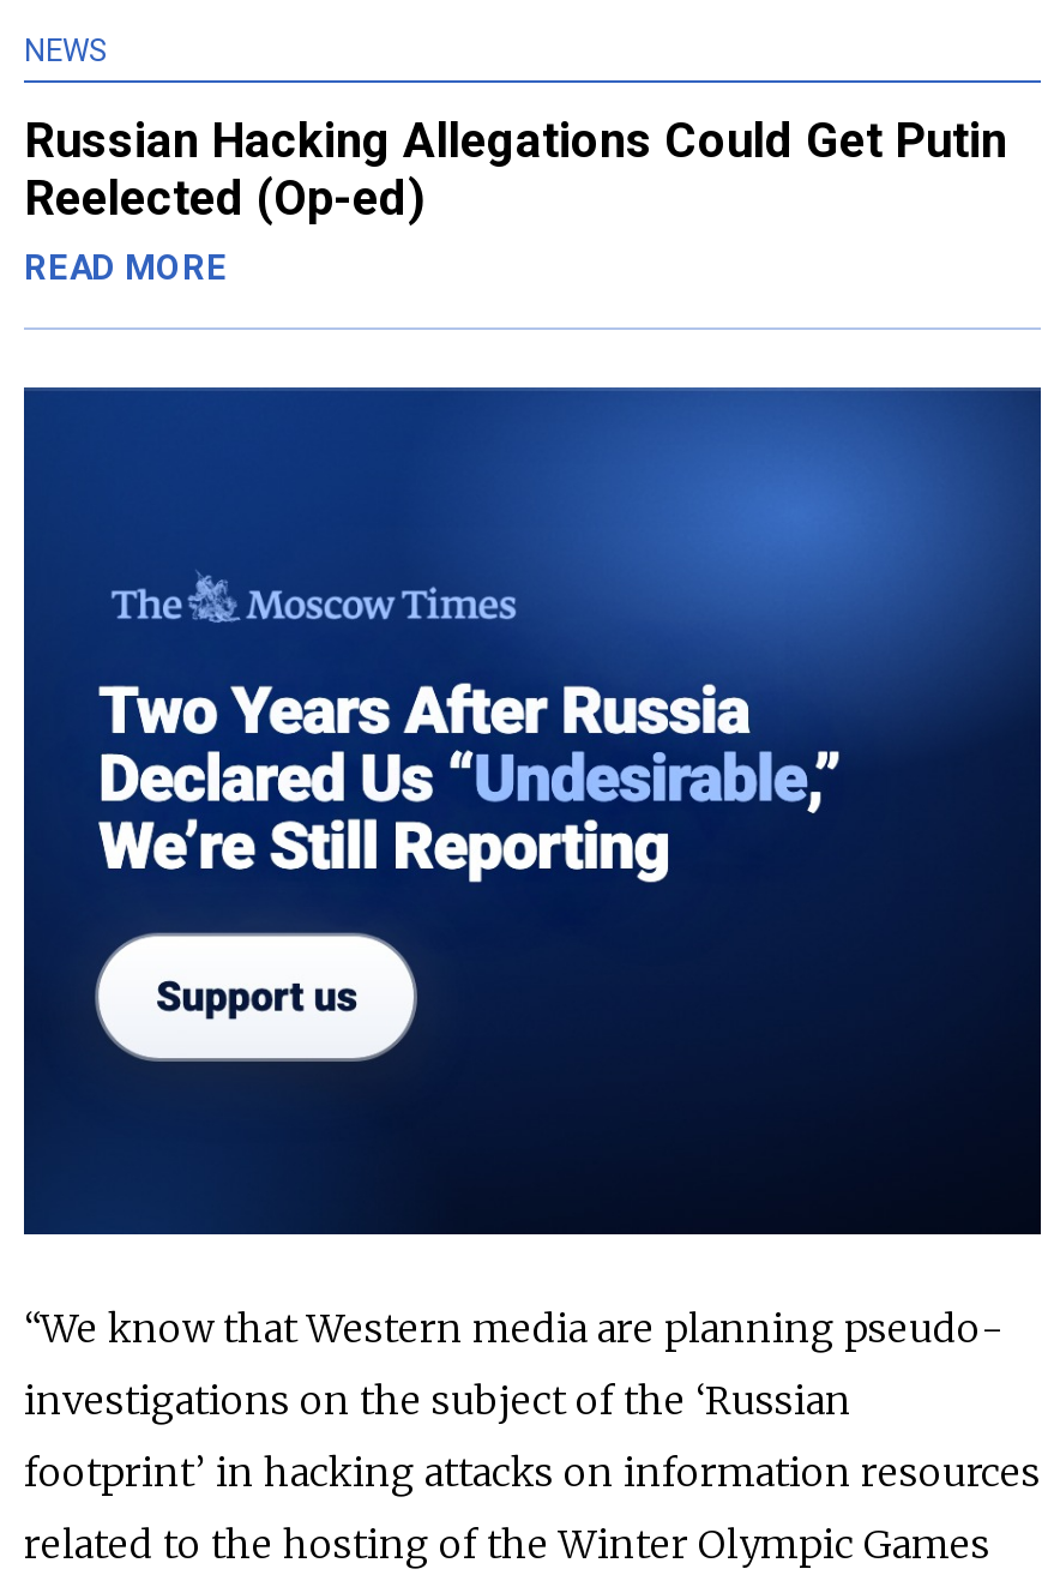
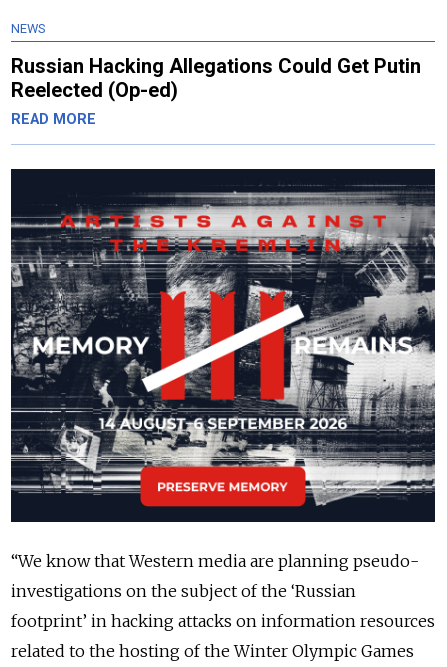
- [image]
+ [image]
